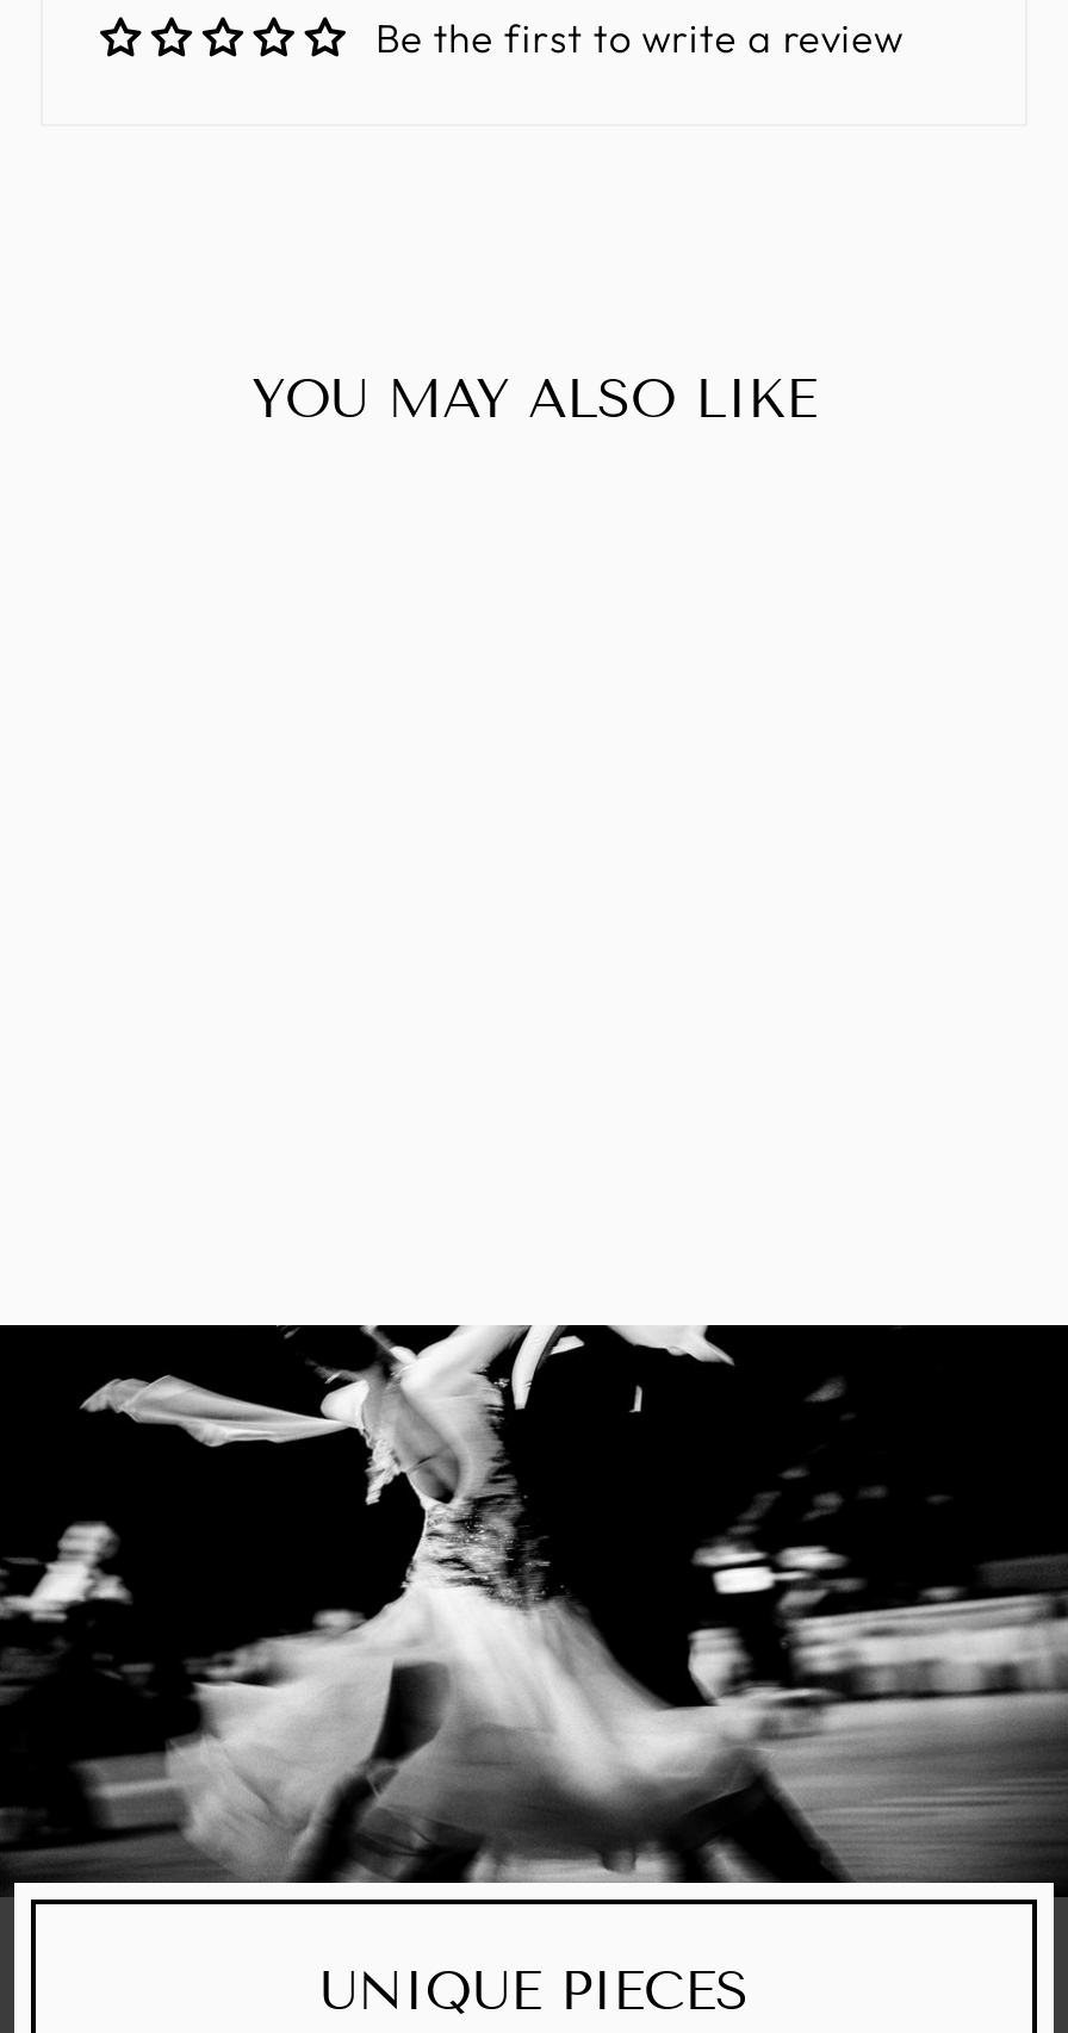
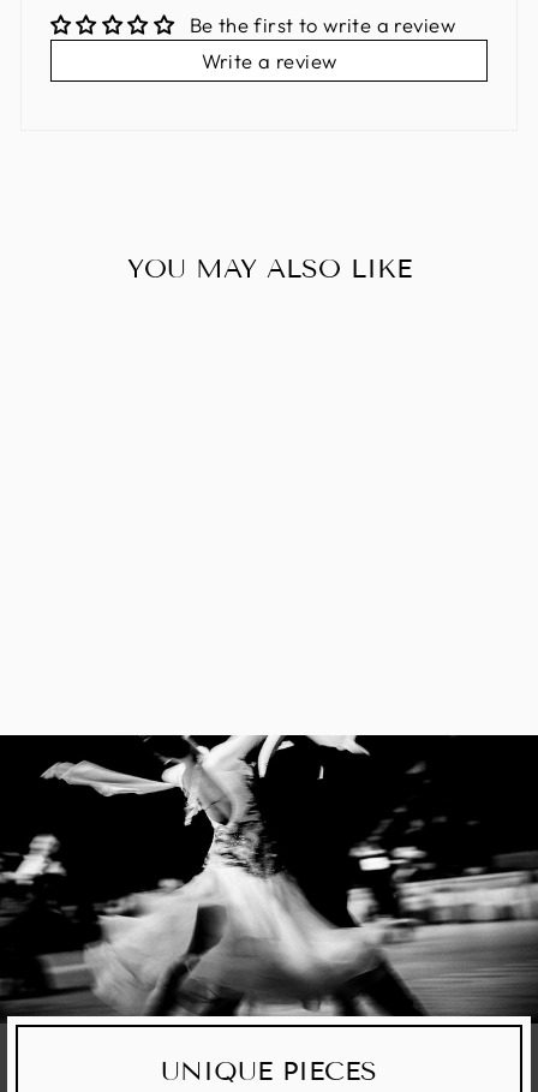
+ Write a review
